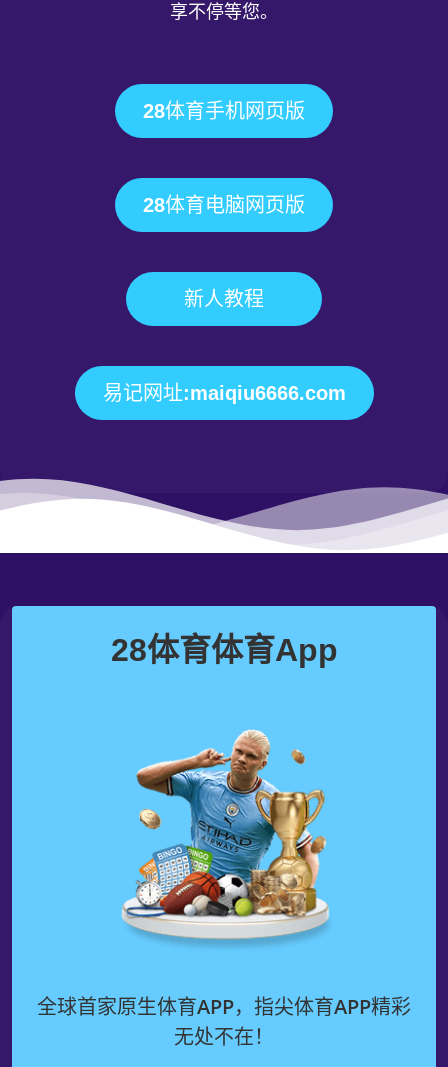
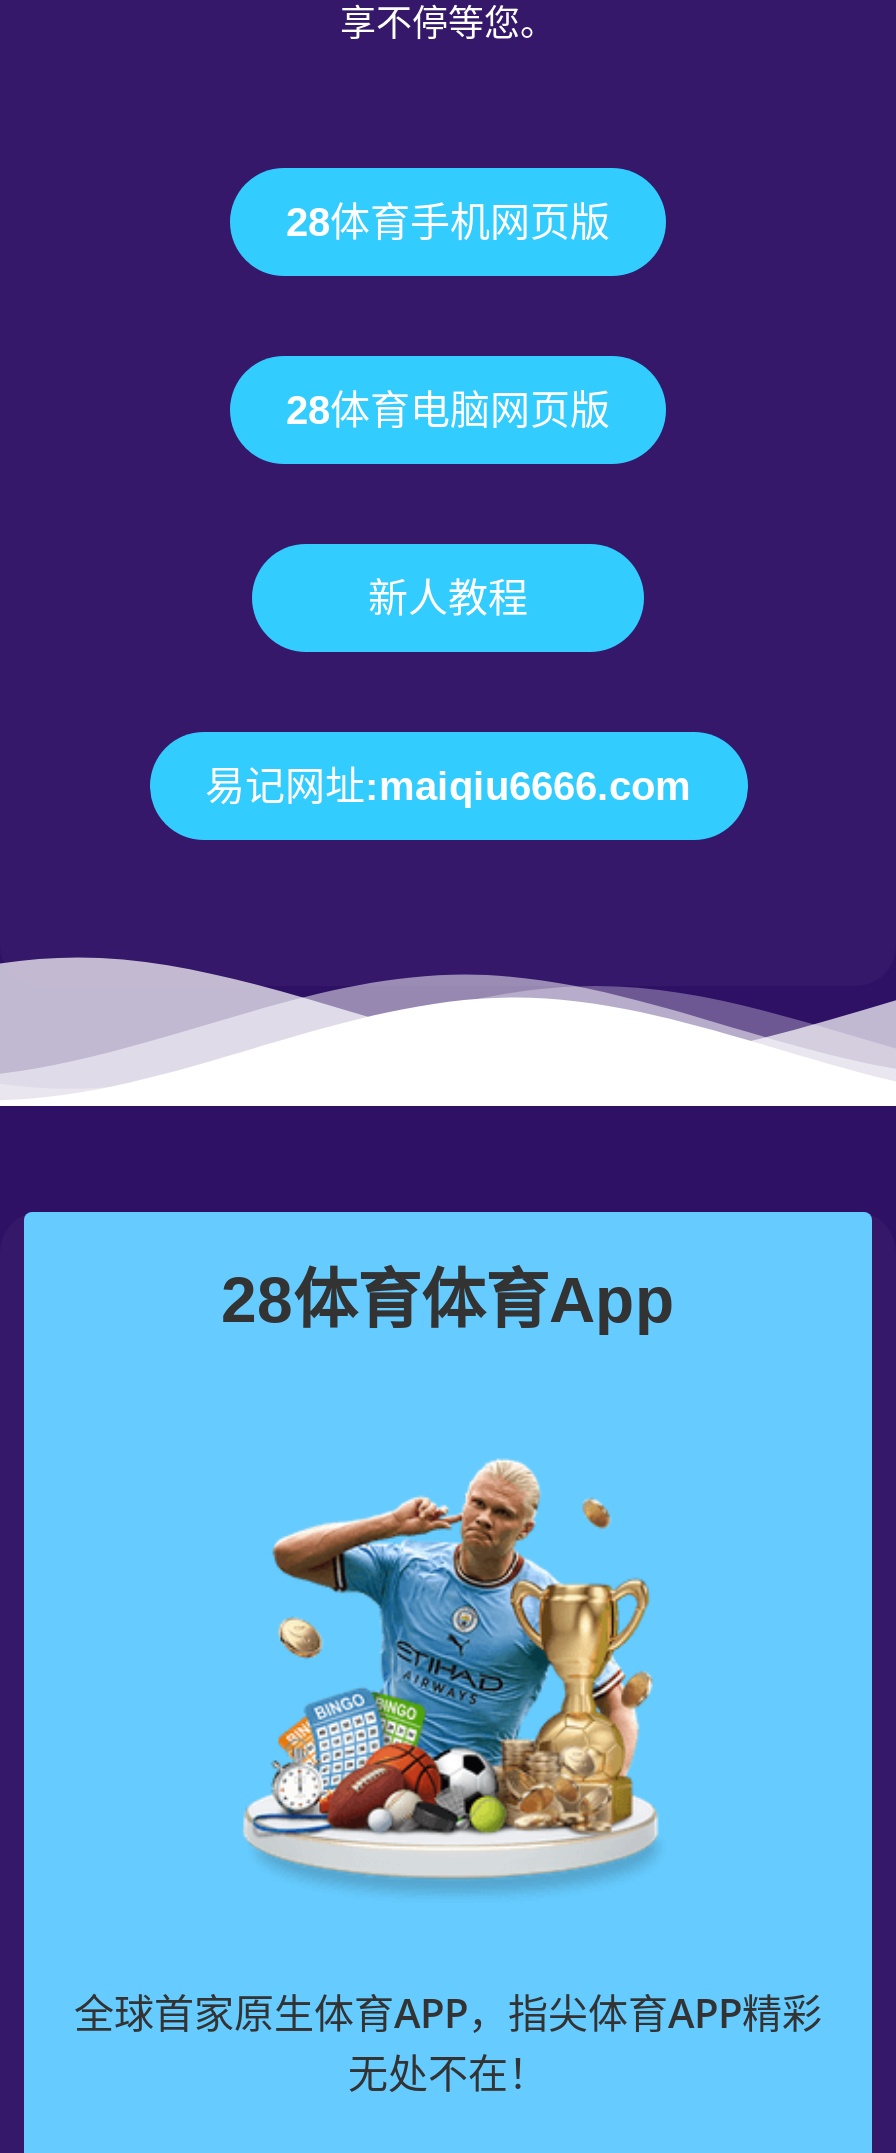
- [image]
+ [image]
